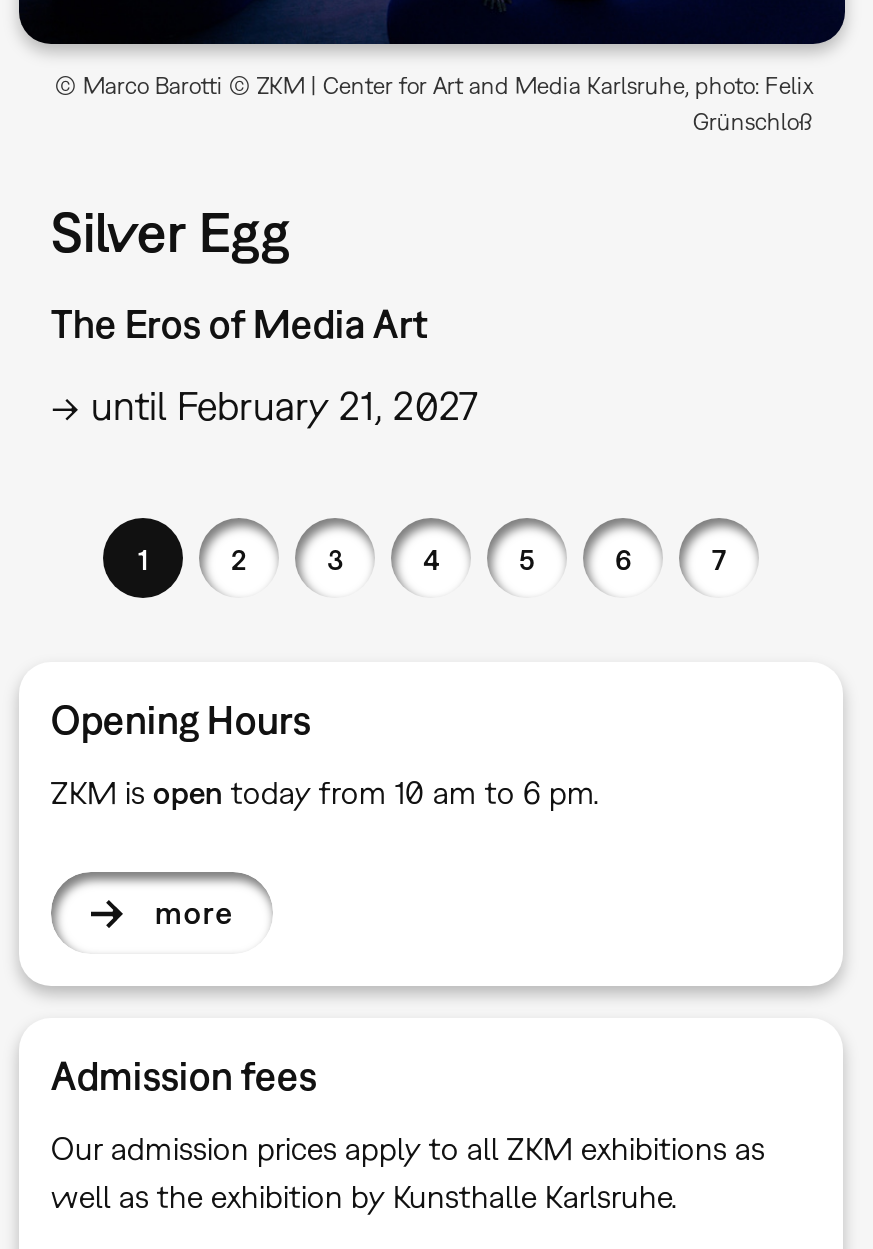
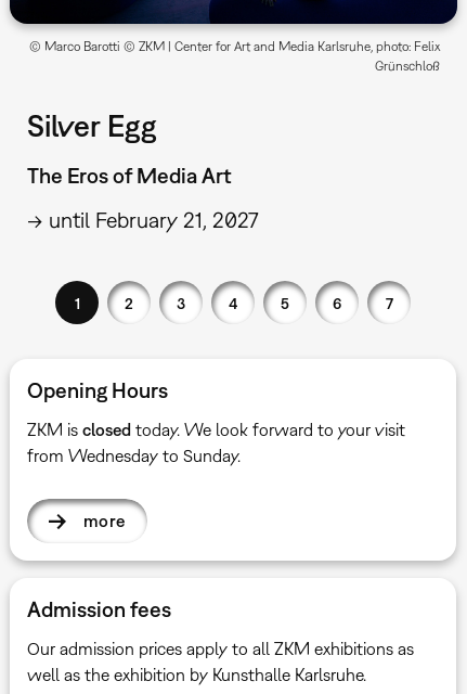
- ZKM is open today from 10 am to 6 pm.
+ ZKM is closed today. We look forward to your visit
+ from Wednesday to Sunday.
